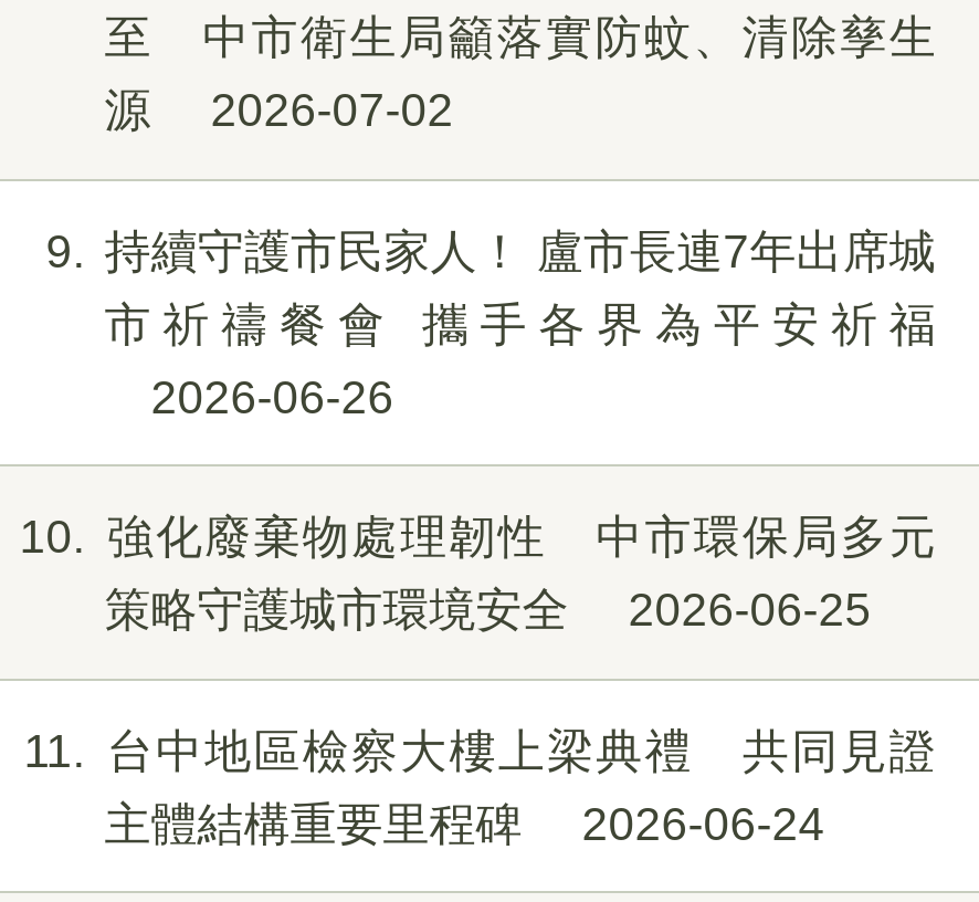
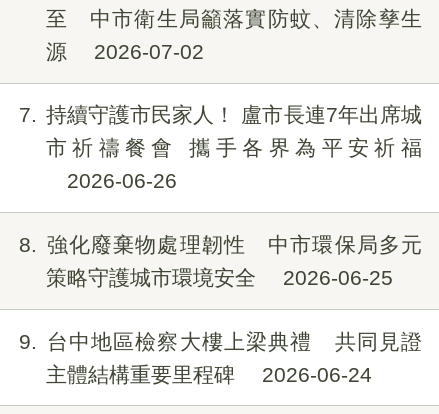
- 9 持續守護市民家人！ 盧市長連7年出席城
+ 7 持續守護市民家人！ 盧市長連7年出席城

- 10 強化廢棄物處理韌性 中市環保局多元
+ 8 強化廢棄物處理韌性 中市環保局多元

- 11 台中地區檢察大樓上梁典禮 共同見證
+ 9 台中地區檢察大樓上梁典禮 共同見證
